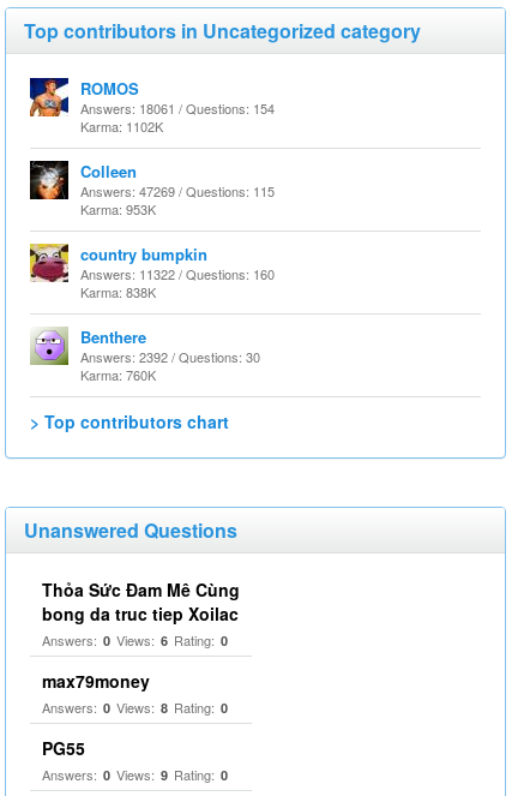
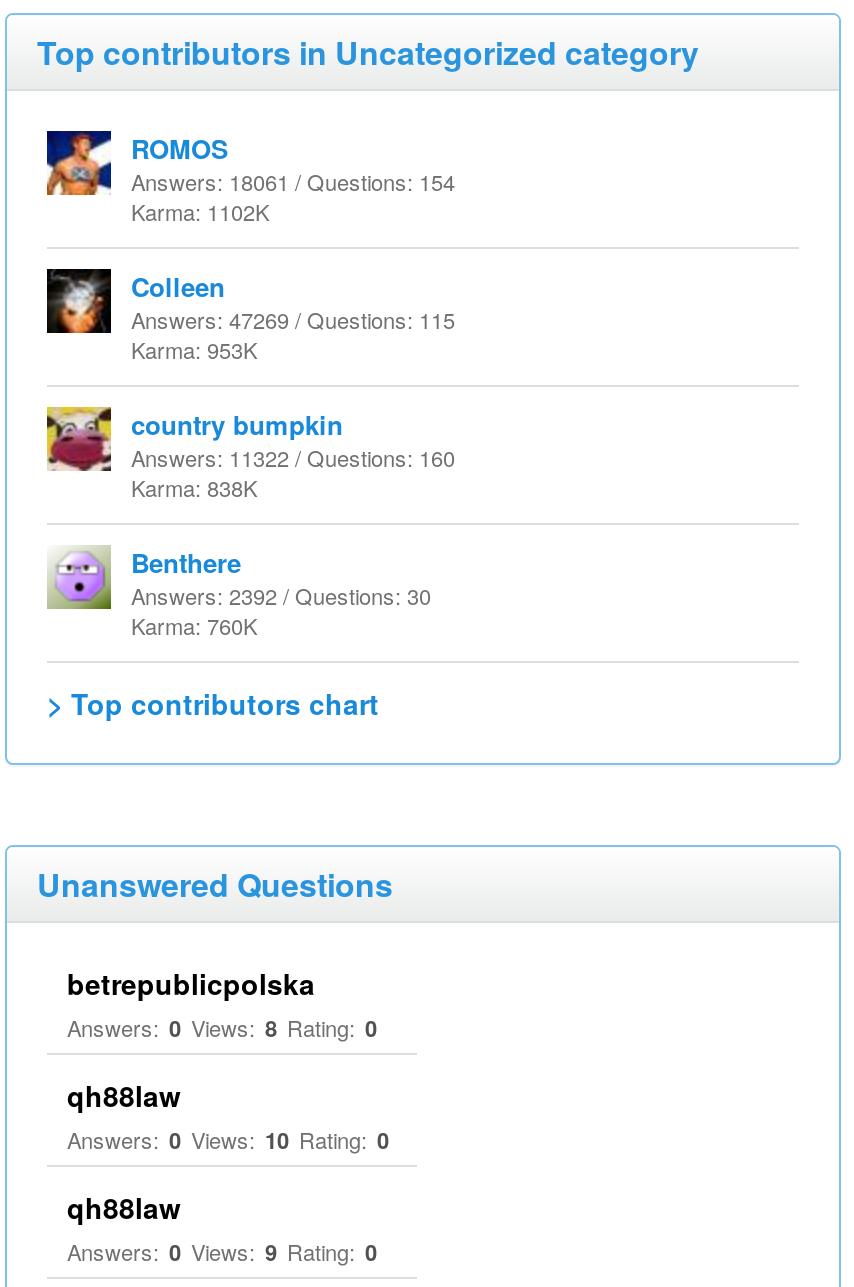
- Thỏa Sức Đam Mê Cùng
- bong da truc tiep Xoilac
- Answers: 0 Views: 6 Rating: 0
- max79money
+ betrepublicpolska

moved up: Answers: 0 Views: 8 Rating: 0

- PG55
+ qh88law
+ Answers: 0 Views: 10 Rating: 0
+ qh88law
